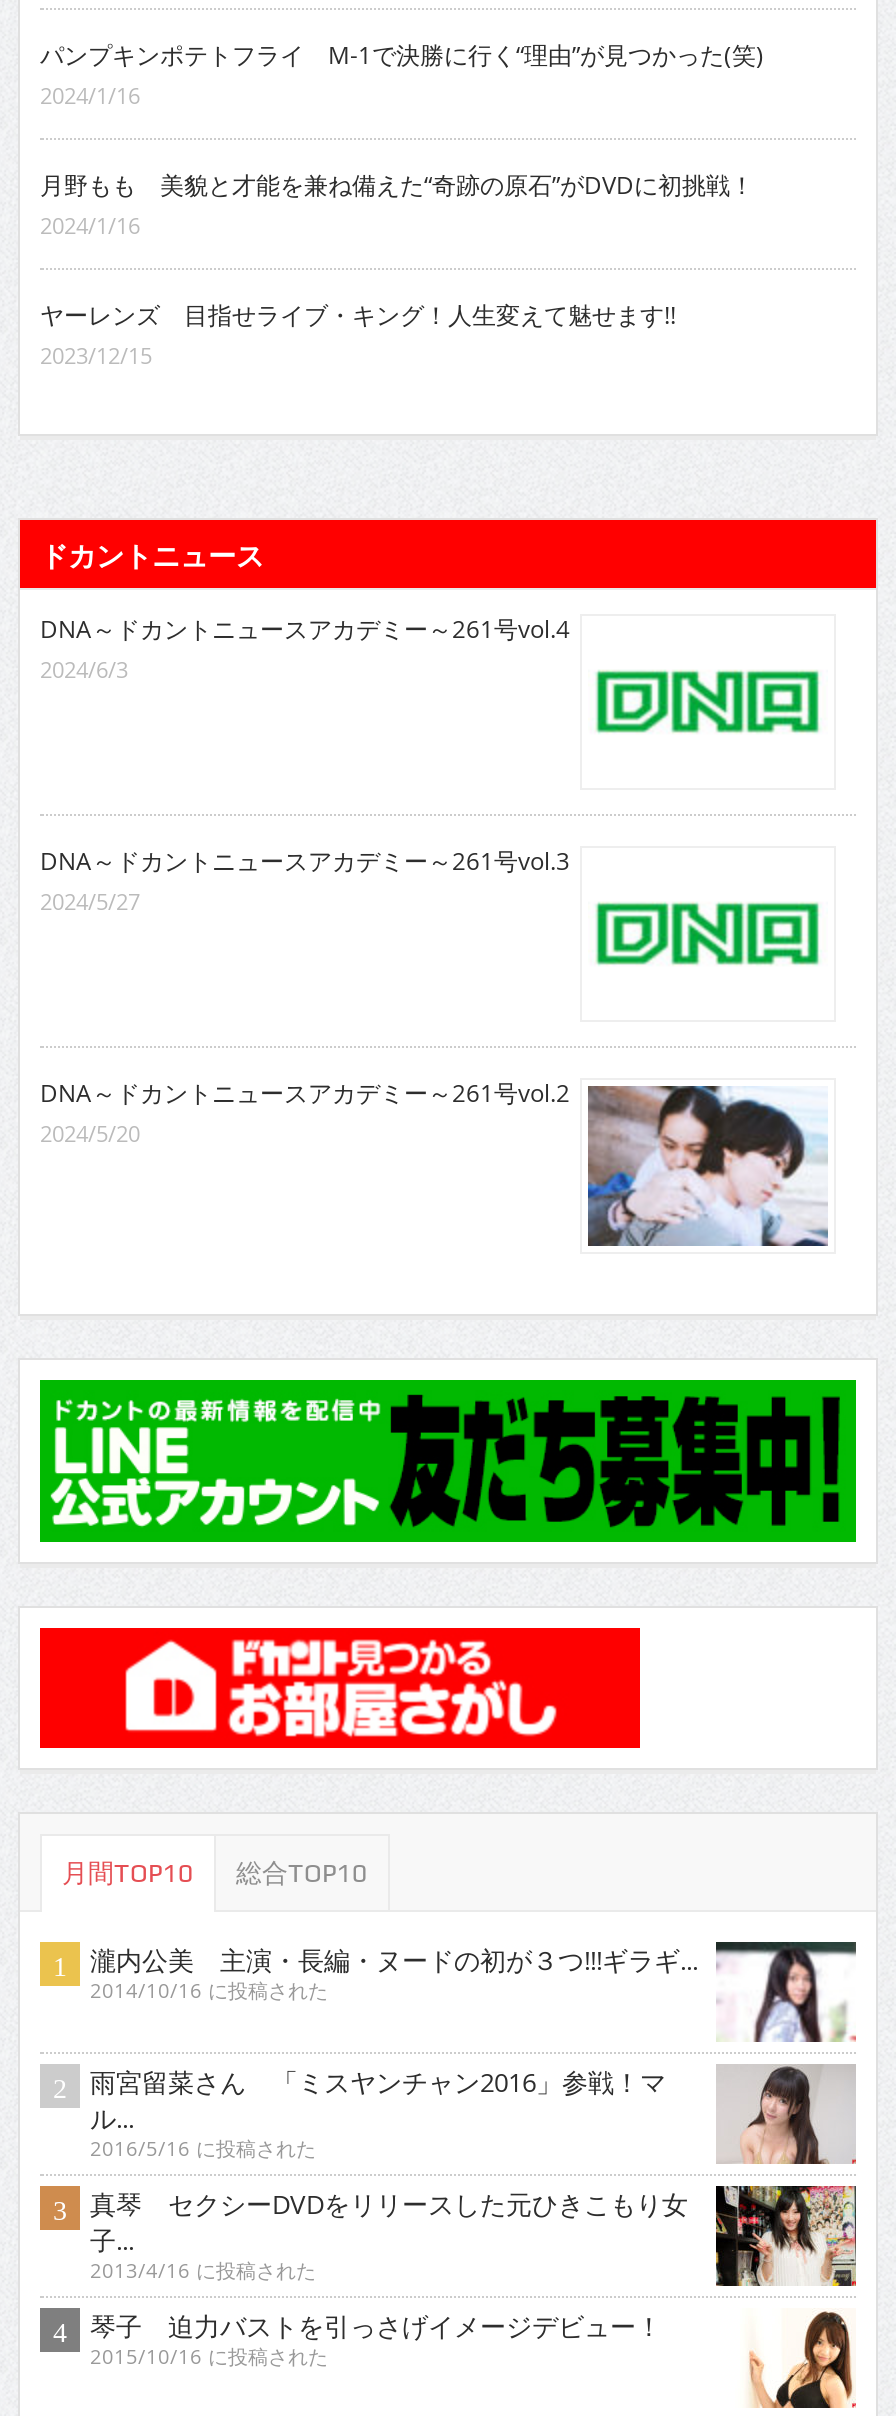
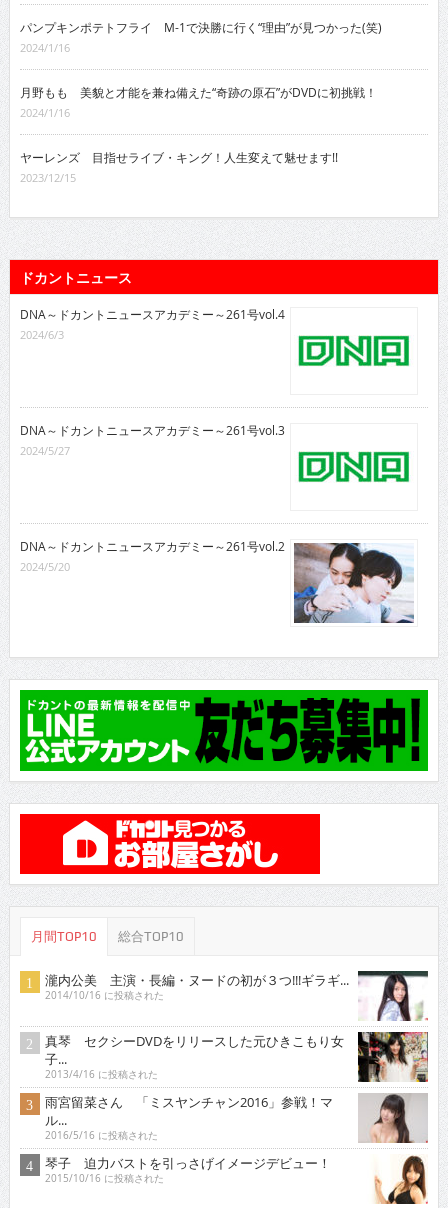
moved down: [image] | 雨宮留菜さん 「ミスヤンチャン2016」参戦！マ | ル... | 2016/5/16 に投稿された

moved up: 真琴 セクシーDVDをリリースした元ひきこもり女 | 子... | 2013/4/16 に投稿された
